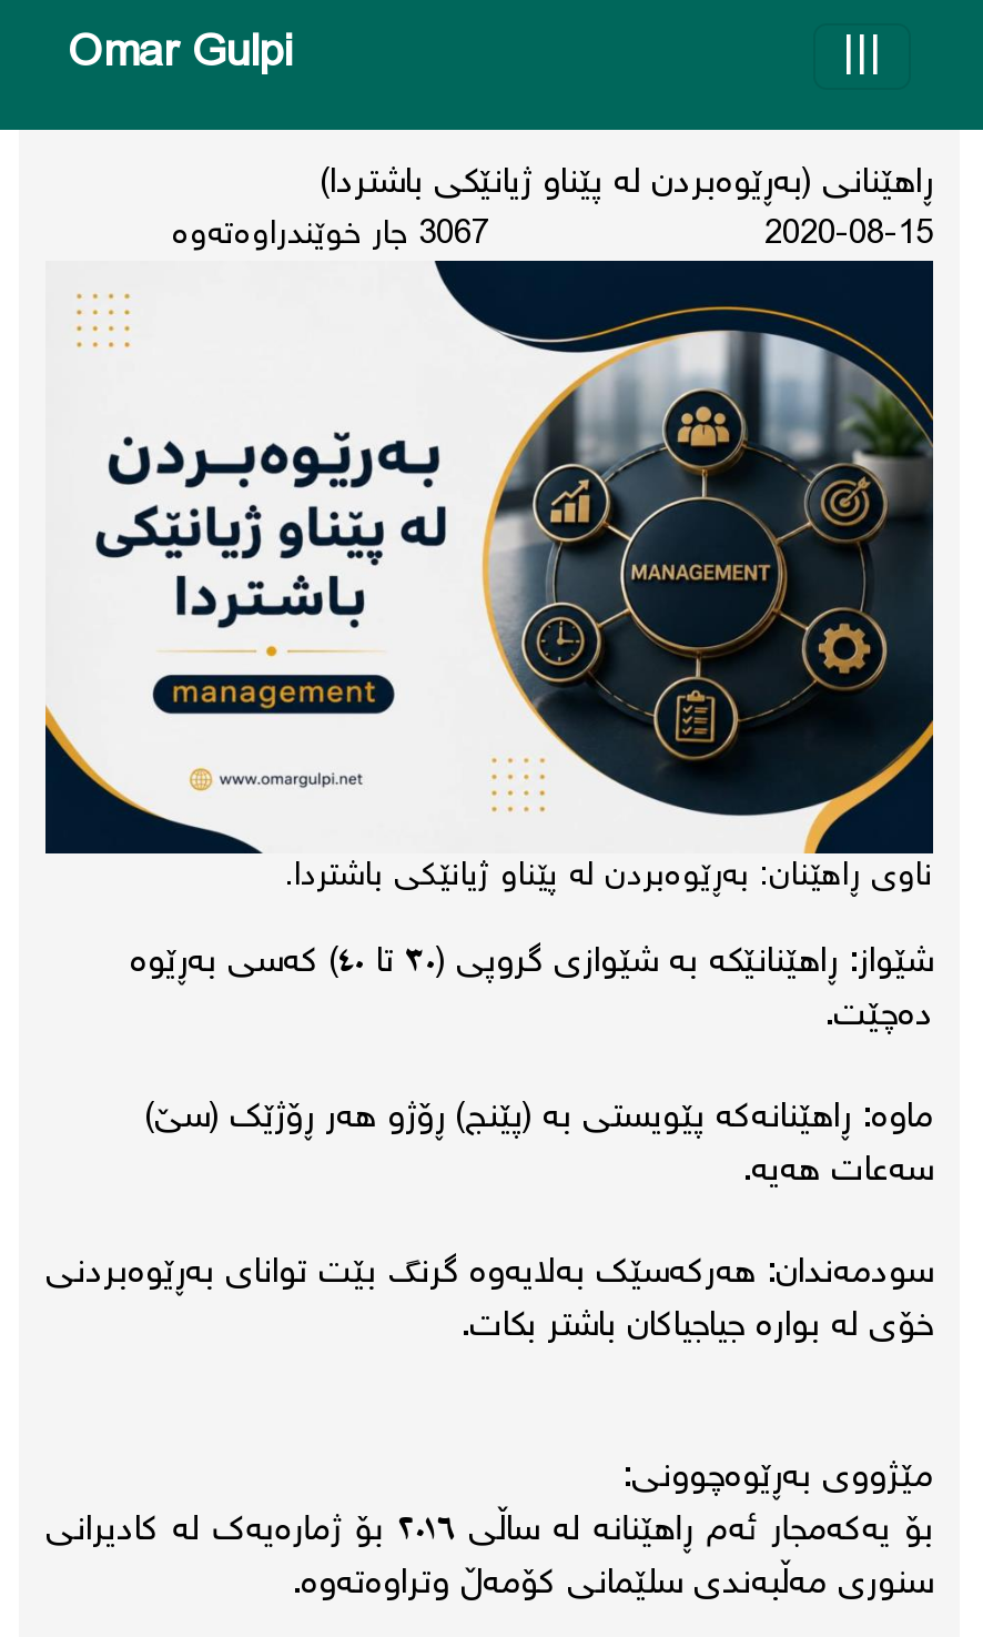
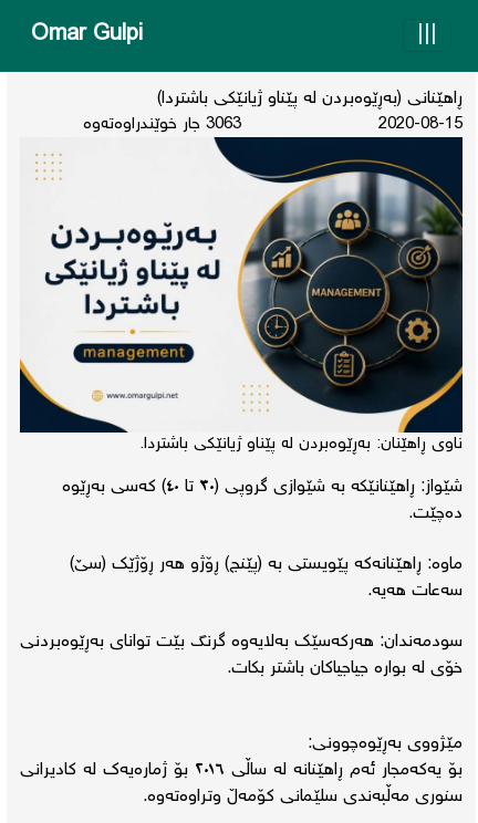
- 3067 جار خوێندراوەتەوە
+ 3063 جار خوێندراوەتەوە
